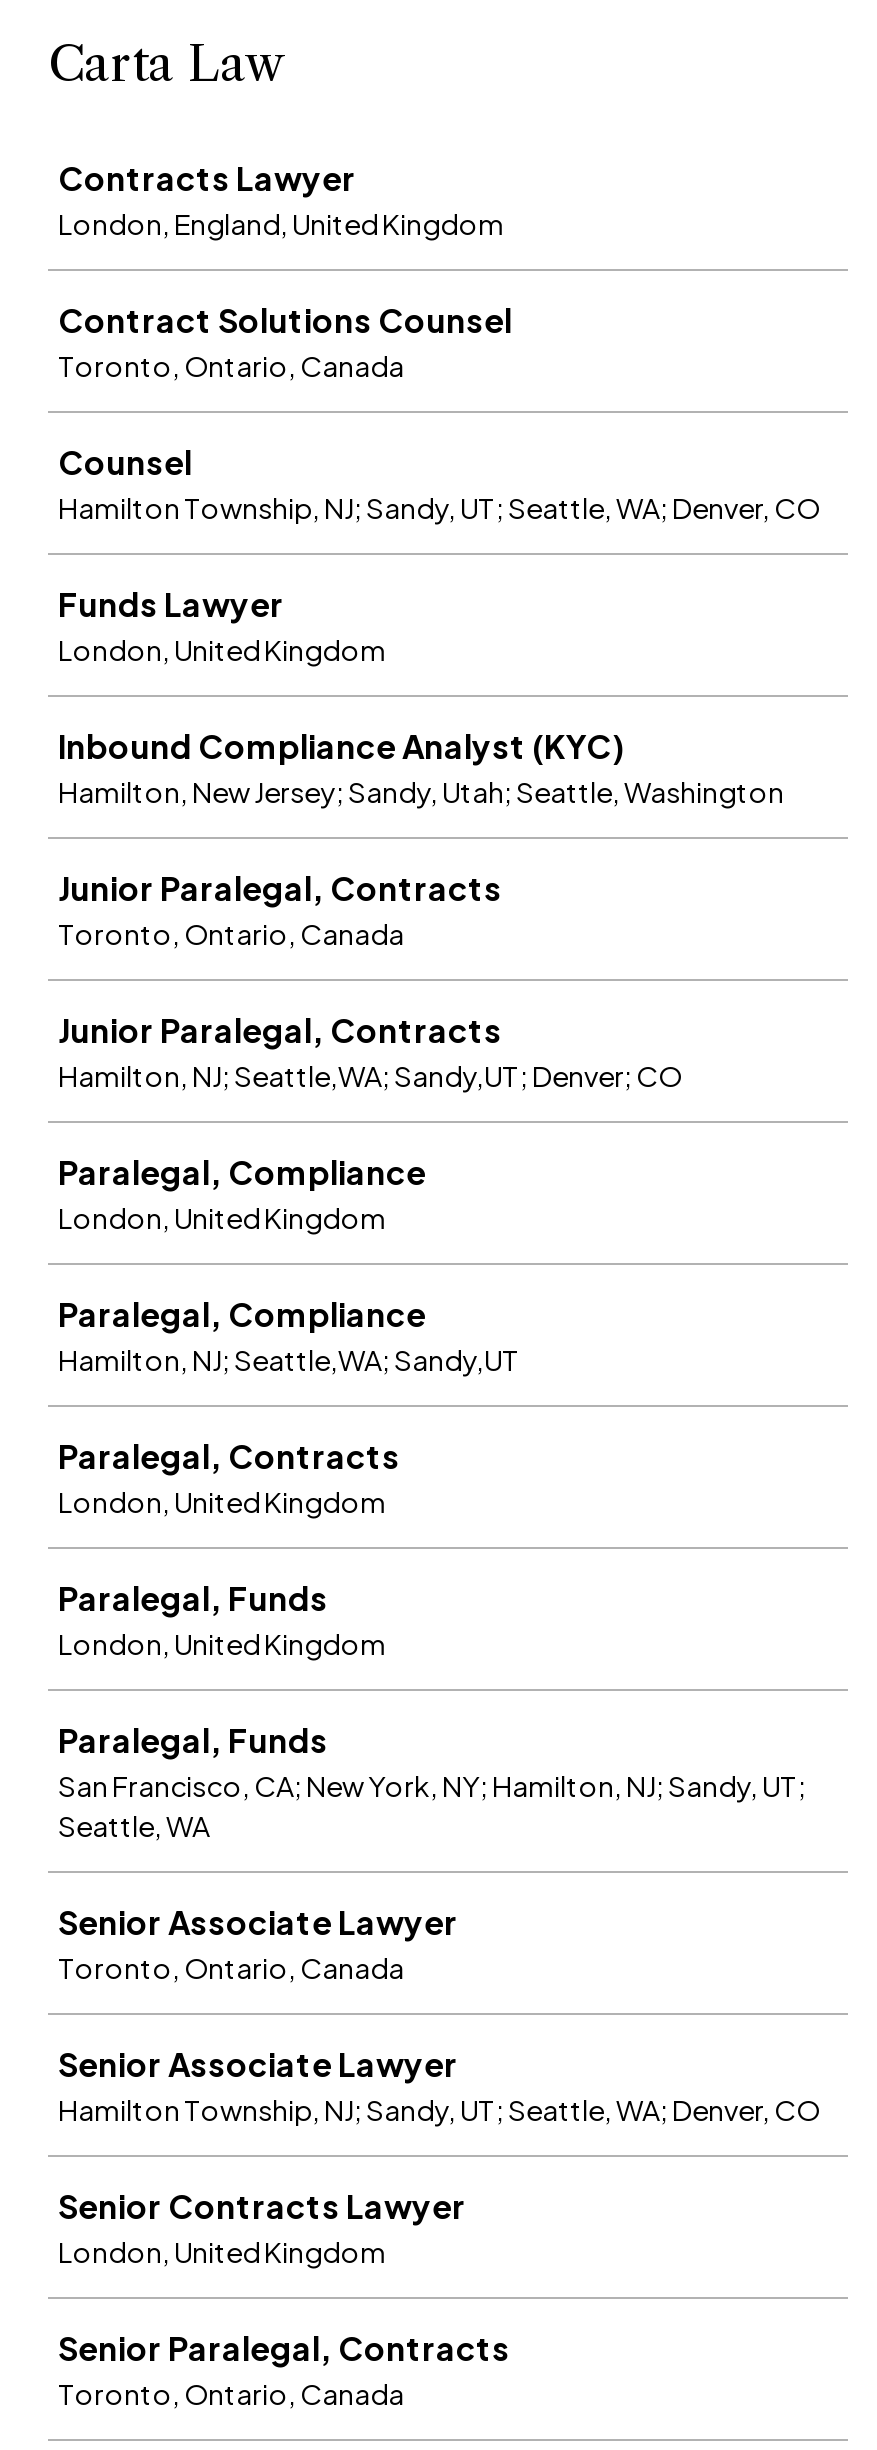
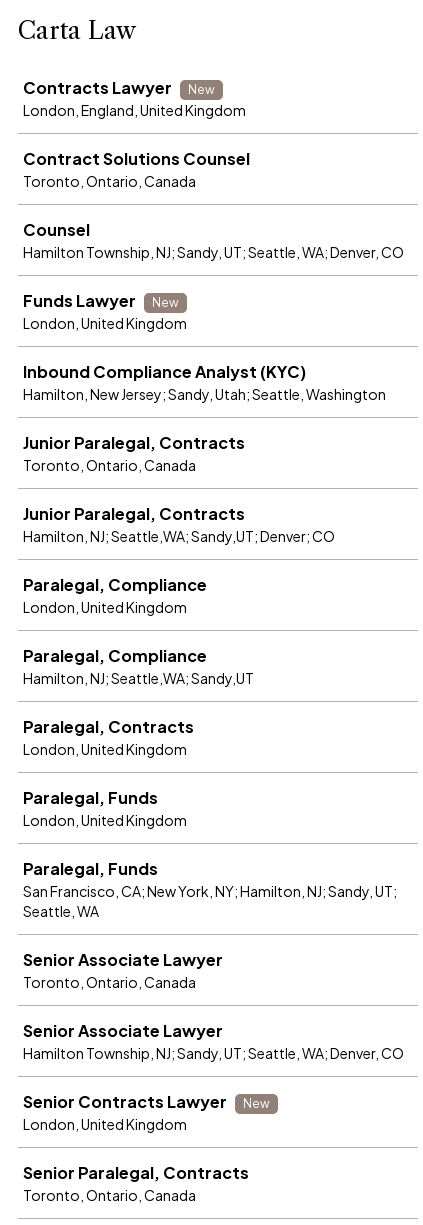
+ New

+ New

+ New
